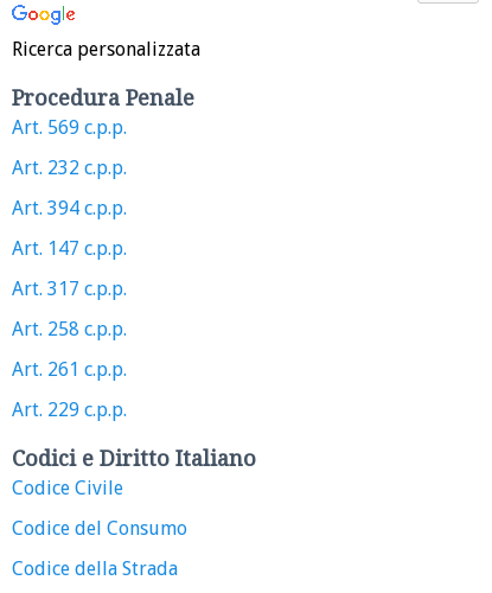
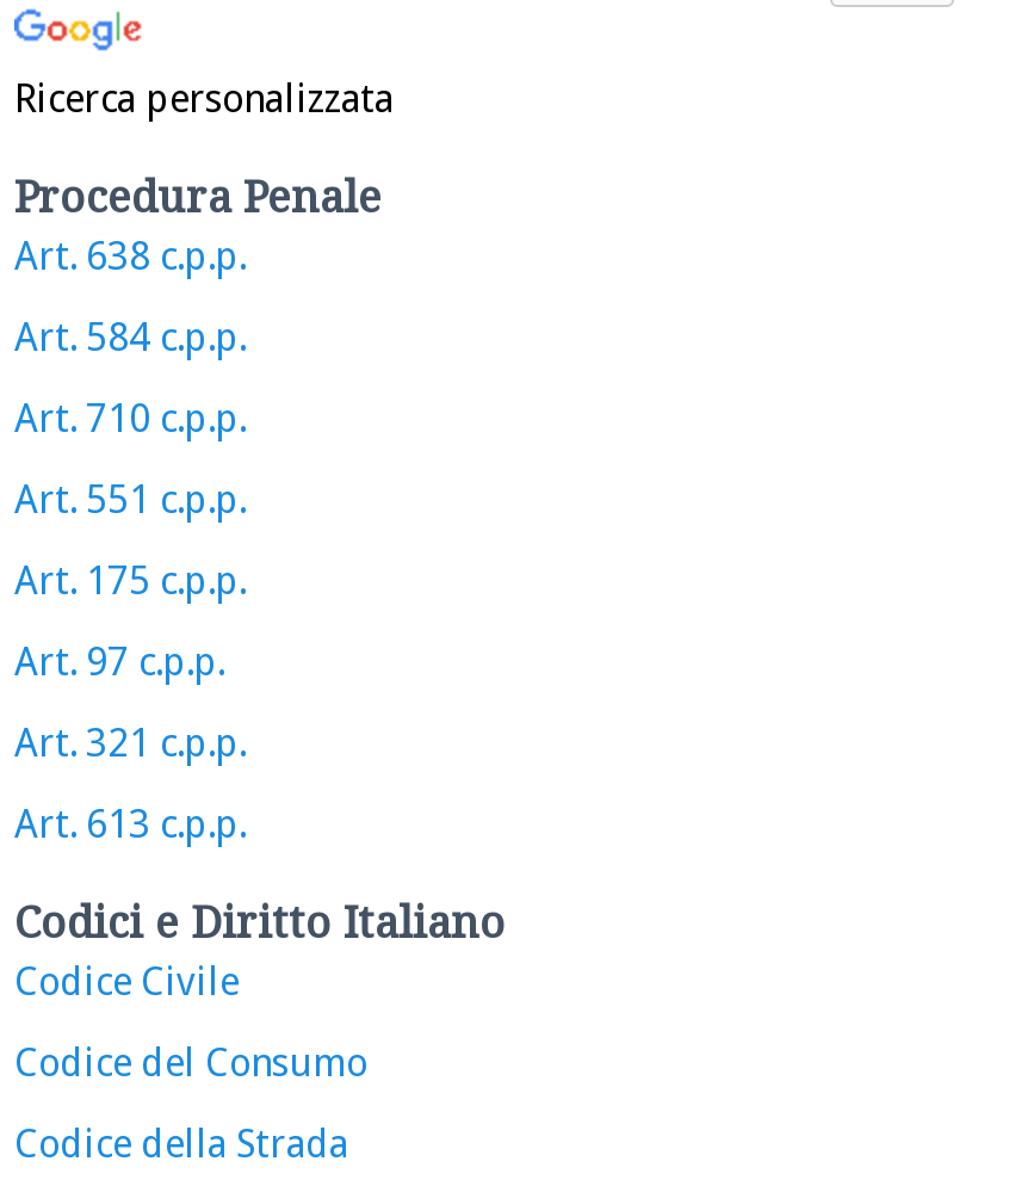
- Art. 569 c.p.p.
+ Art. 638 c.p.p.

- Art. 232 c.p.p.
+ Art. 584 c.p.p.

- Art. 394 c.p.p.
+ Art. 710 c.p.p.

- Art. 147 c.p.p.
+ Art. 551 c.p.p.

- Art. 317 c.p.p.
+ Art. 175 c.p.p.

- Art. 258 c.p.p.
+ Art. 97 c.p.p.

- Art. 261 c.p.p.
+ Art. 321 c.p.p.

- Art. 229 c.p.p.
+ Art. 613 c.p.p.
